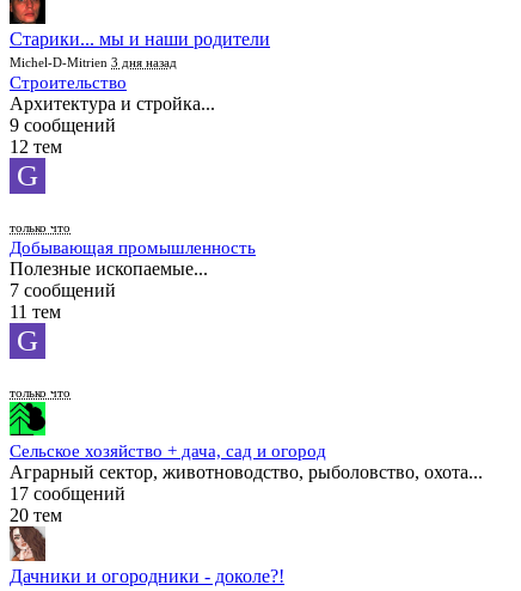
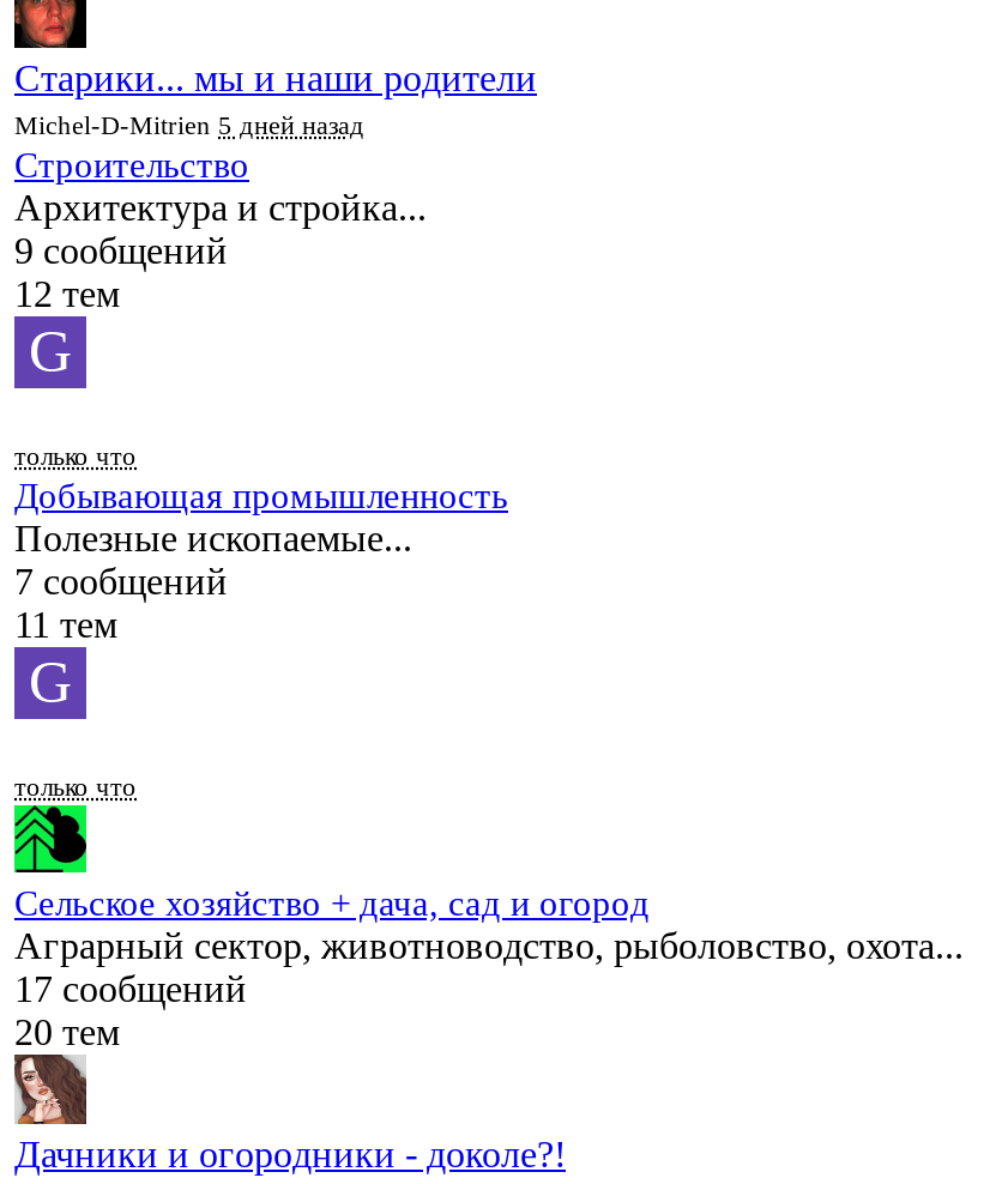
- Michel-D-Mitrien 3 дня назад
+ Michel-D-Mitrien 5 дней назад
